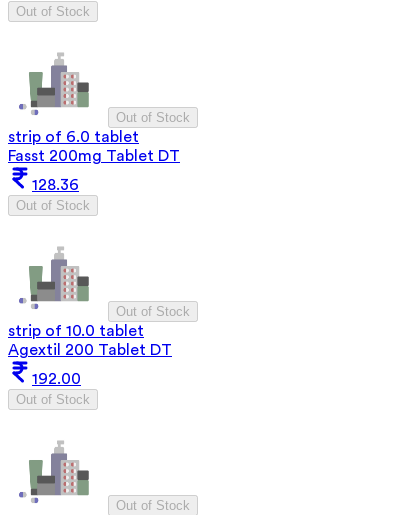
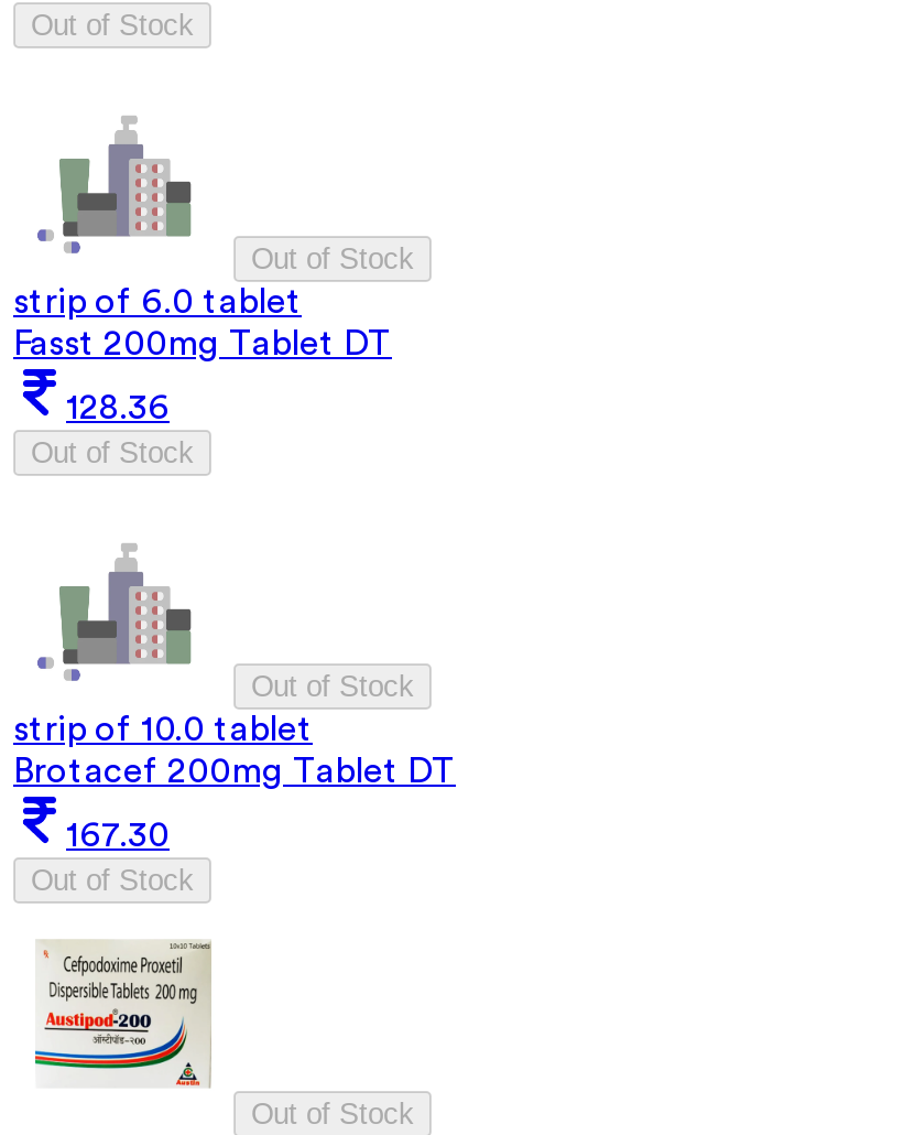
- Agextil 200 Tablet DT
+ Brotacef 200mg Tablet DT

- 192.00
+ 167.30

- [image]
+ [image]
